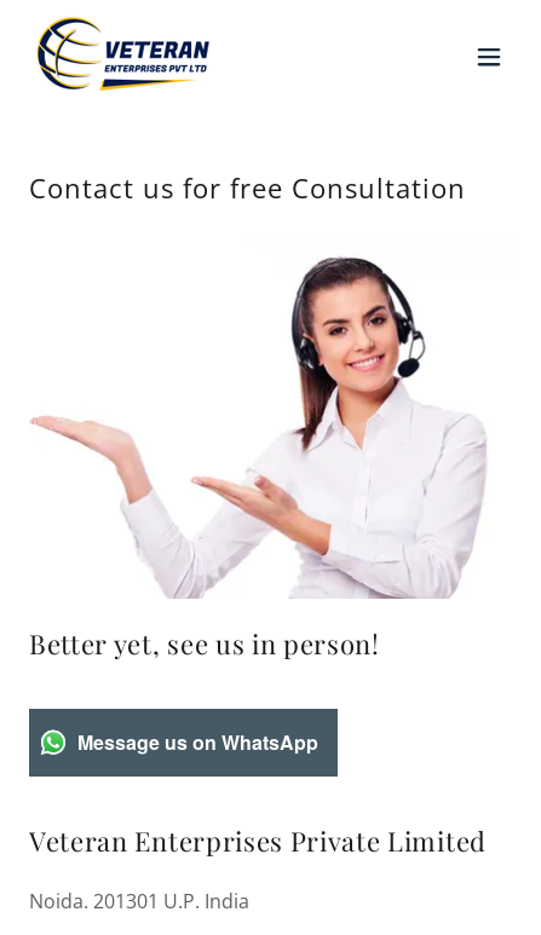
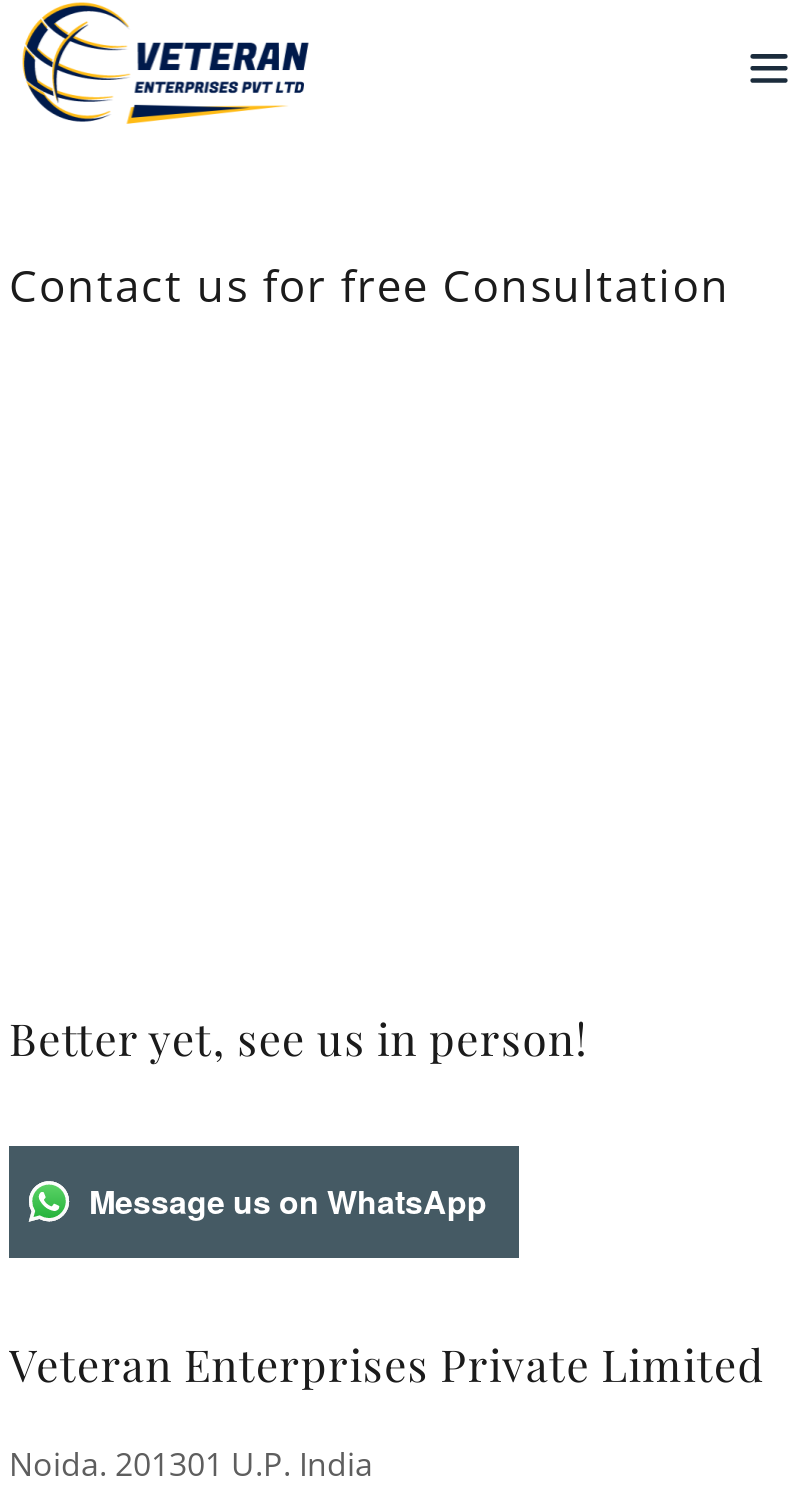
- [image]
